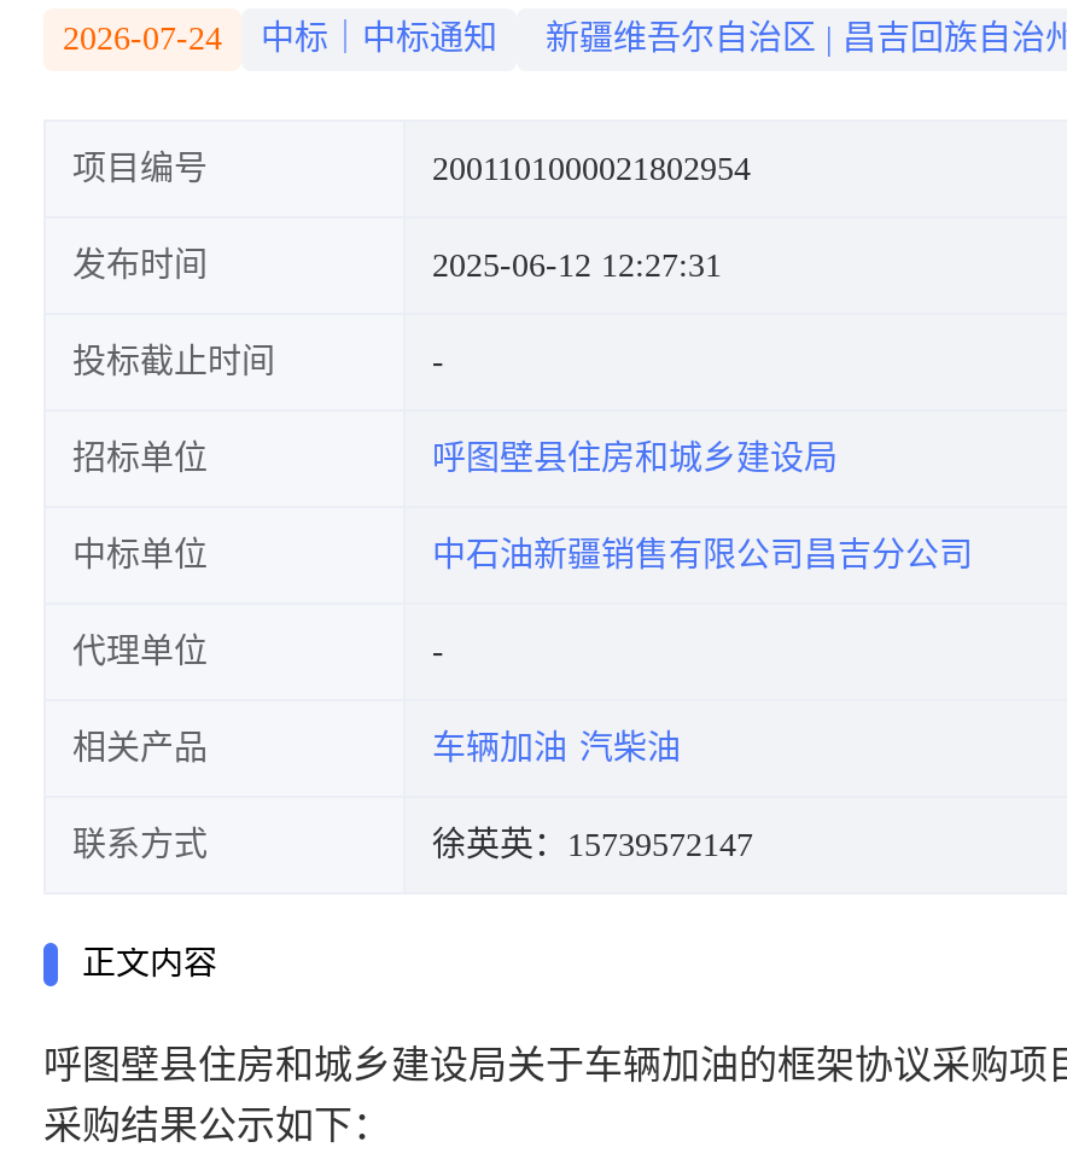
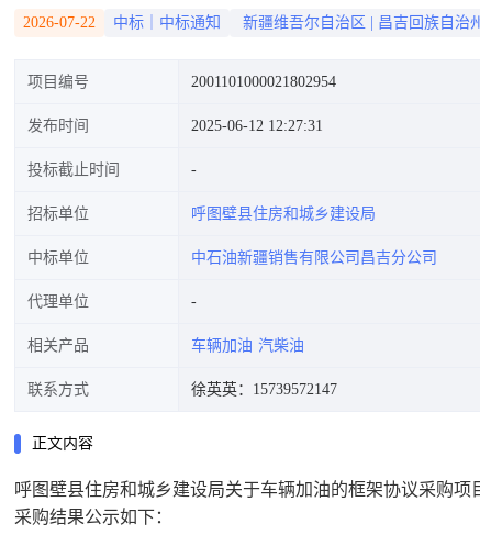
- 2026-07-24
+ 2026-07-22
